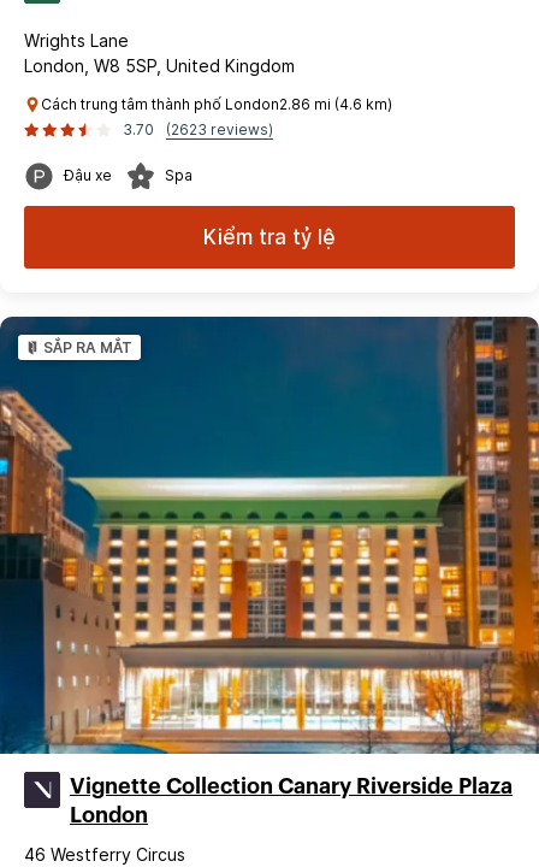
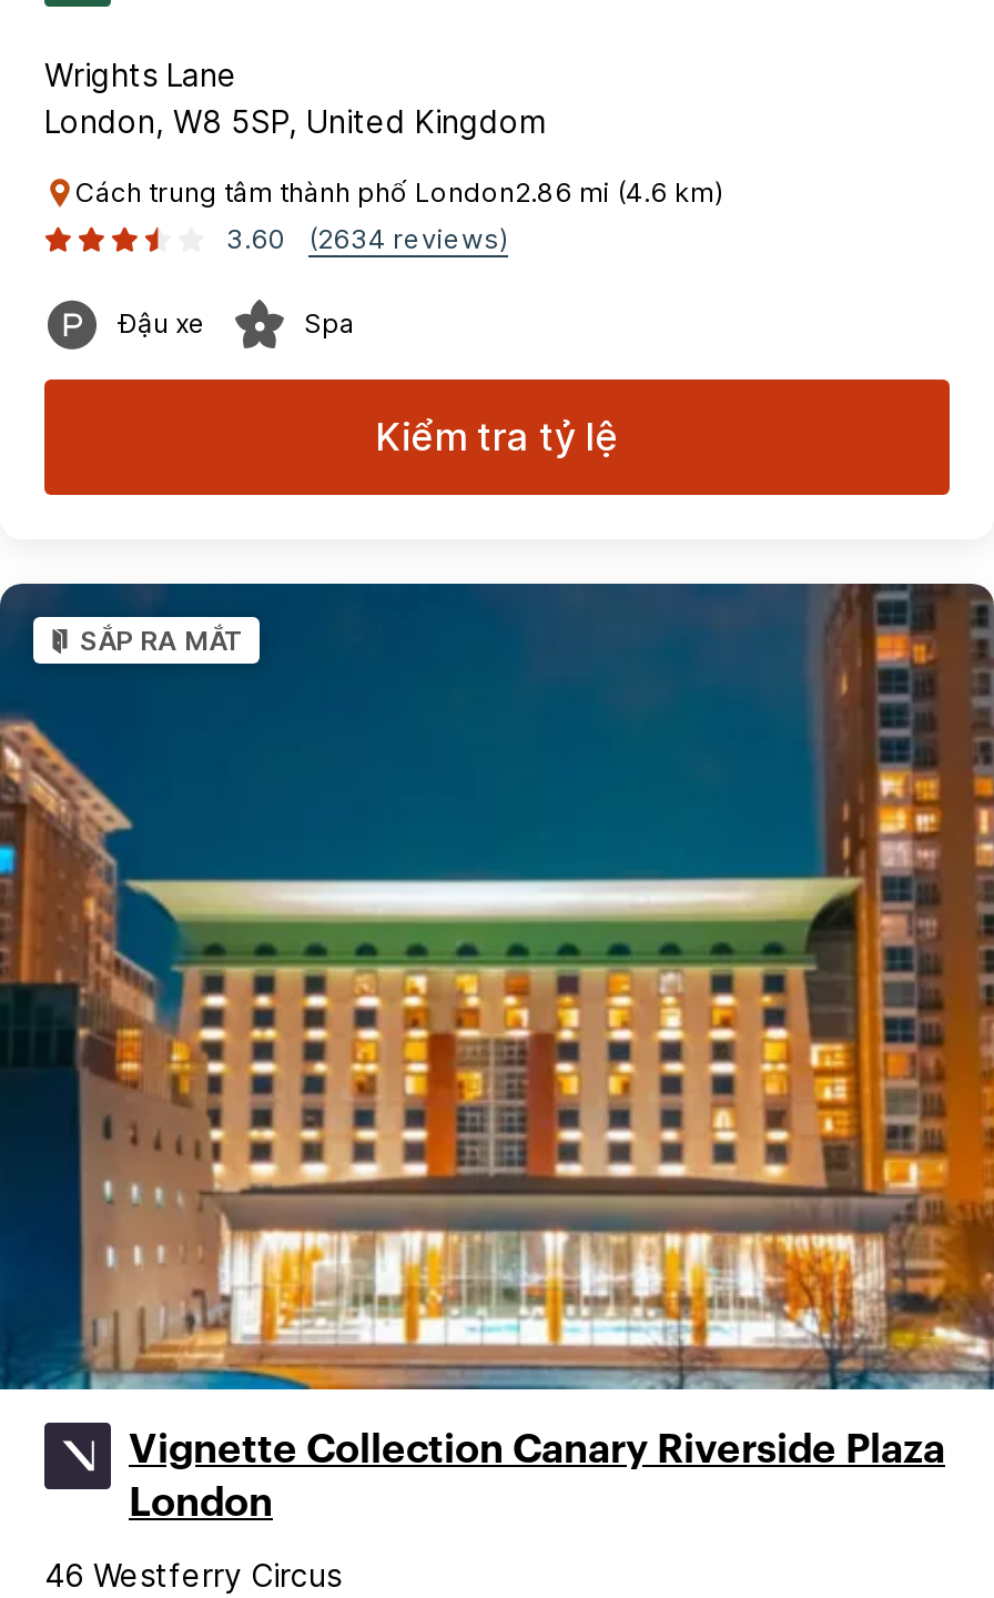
- 3.70
+ 3.60

- (2623 reviews)
+ (2634 reviews)
